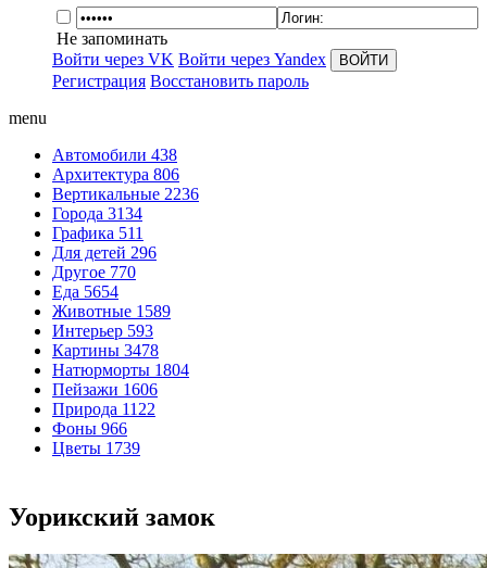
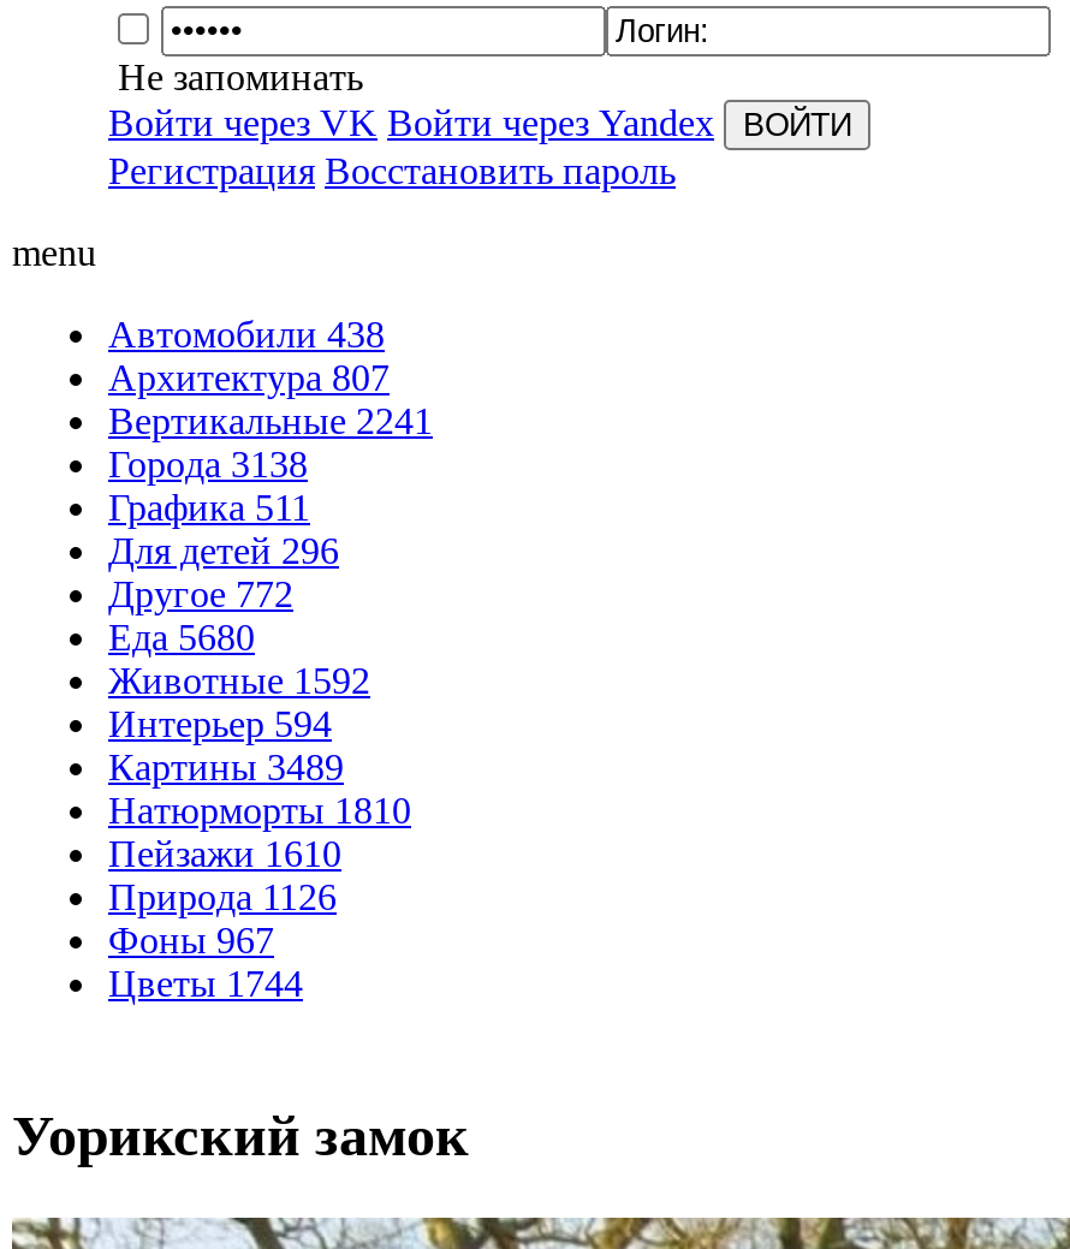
- Архитектура 806
+ Архитектура 807

- Вертикальные 2236
+ Вертикальные 2241

- Города 3134
+ Города 3138

- Другое 770
+ Другое 772

- Еда 5654
+ Еда 5680

- Животные 1589
+ Животные 1592

- Интерьер 593
+ Интерьер 594

- Картины 3478
+ Картины 3489

- Натюрморты 1804
+ Натюрморты 1810

- Пейзажи 1606
+ Пейзажи 1610

- Природа 1122
+ Природа 1126

- Фоны 966
+ Фоны 967

- Цветы 1739
+ Цветы 1744
